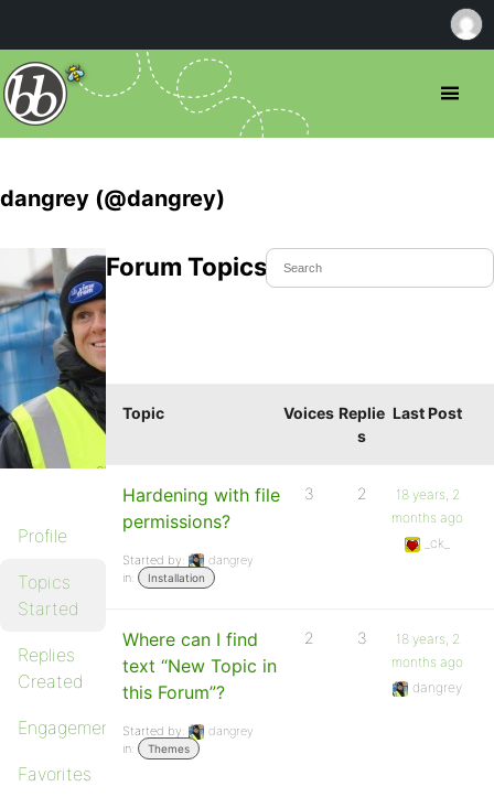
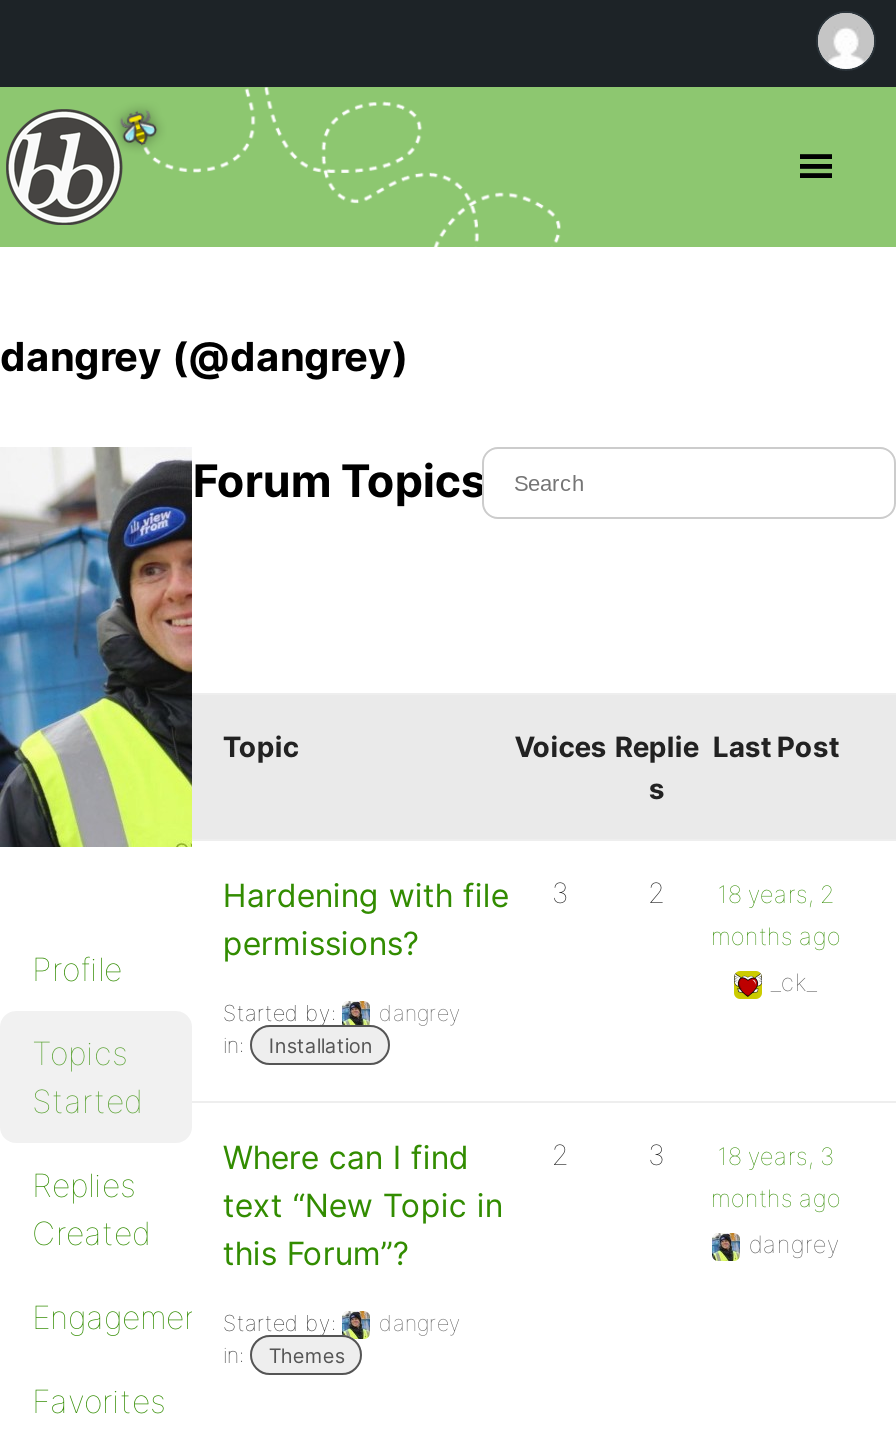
- 3 18 years, 2
+ 3 18 years, 3
